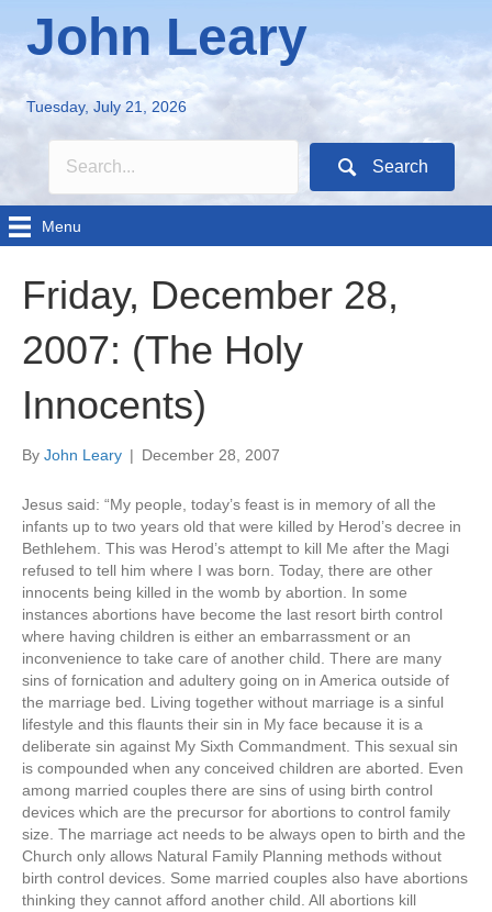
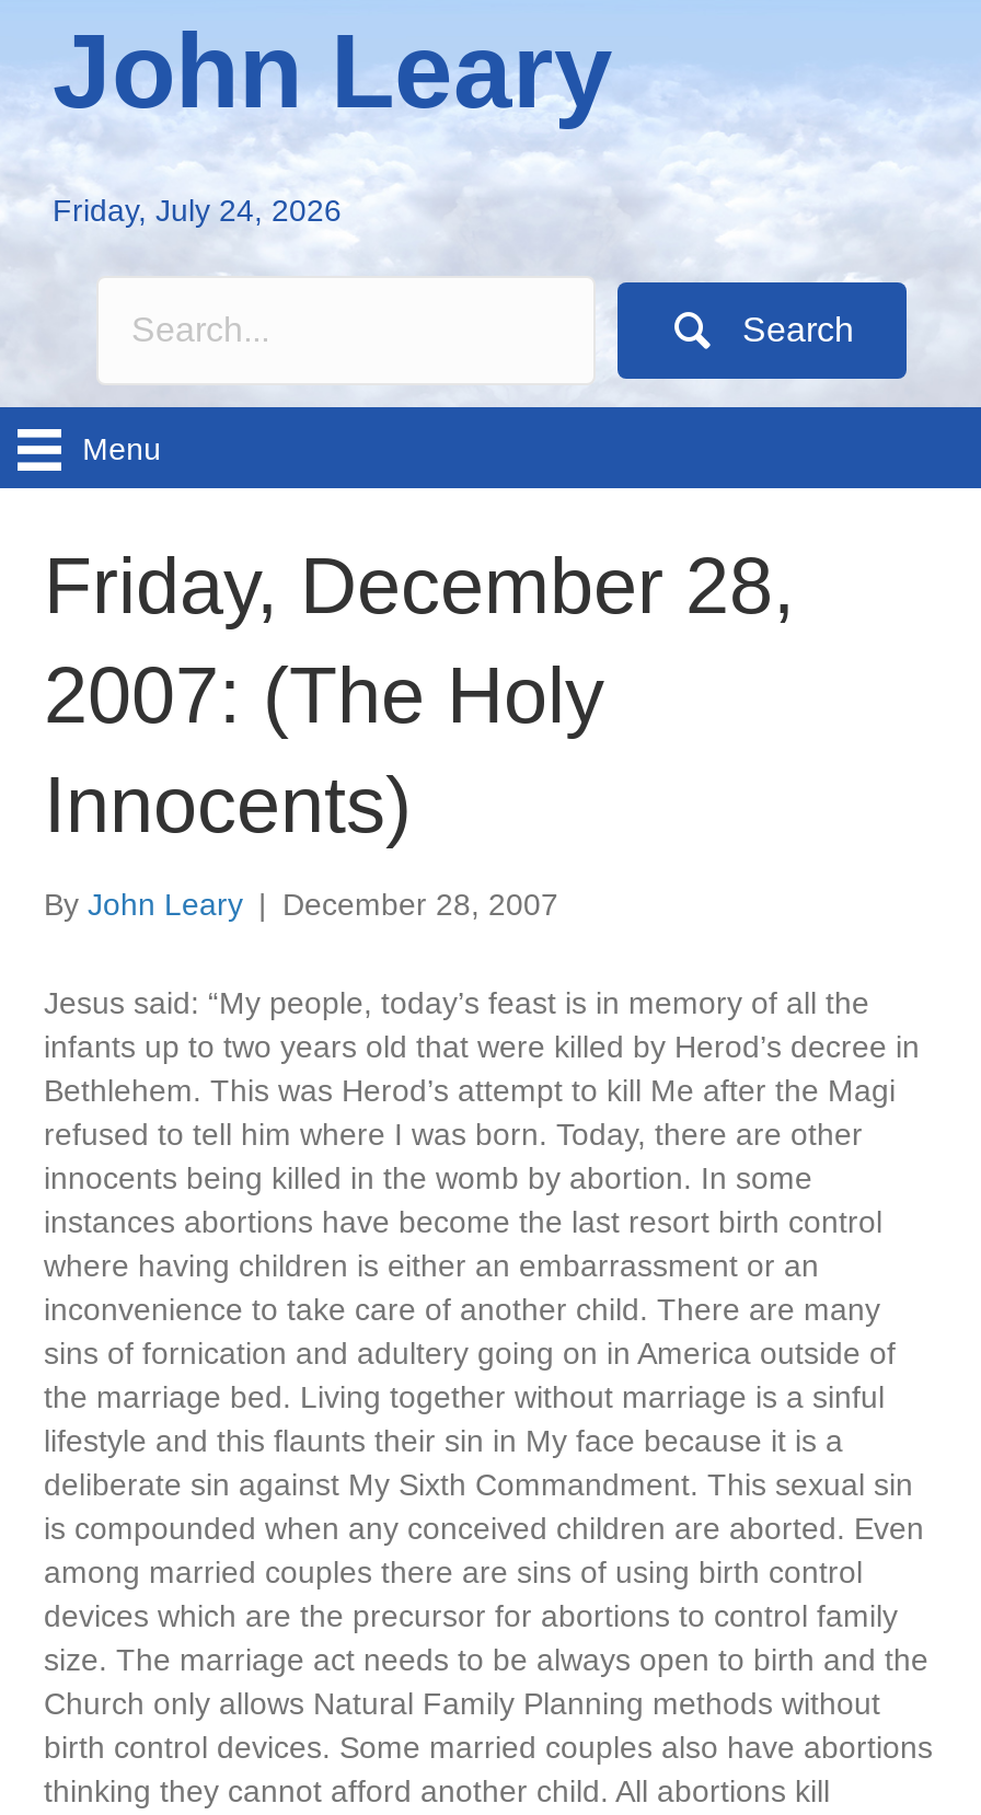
- Tuesday, July 21, 2026
+ Friday, July 24, 2026
